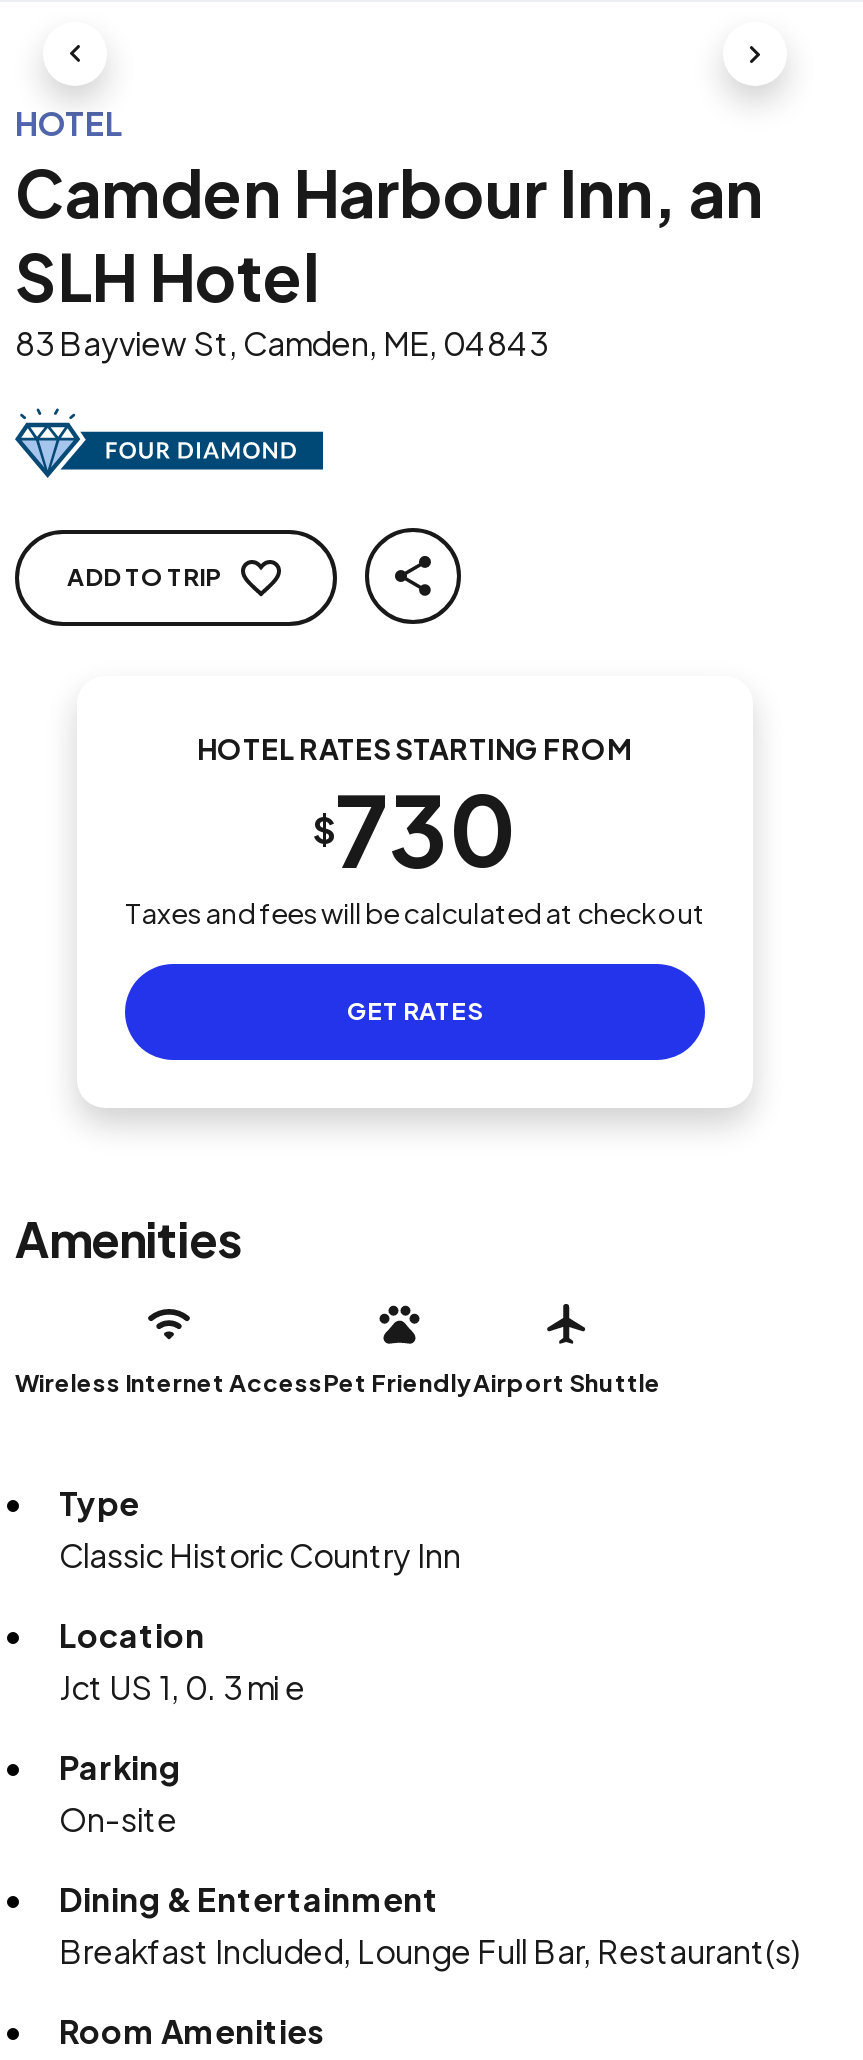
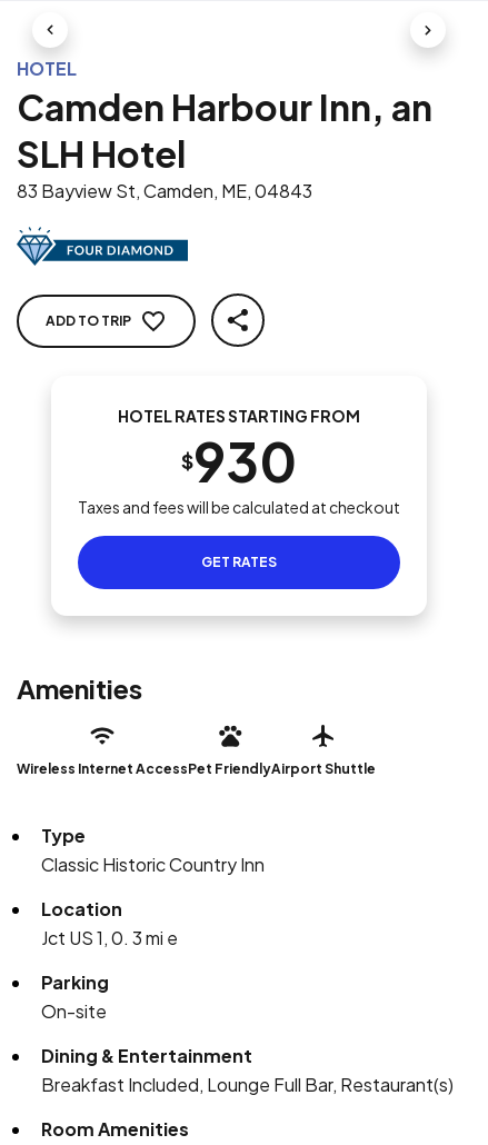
- $730
+ $930
